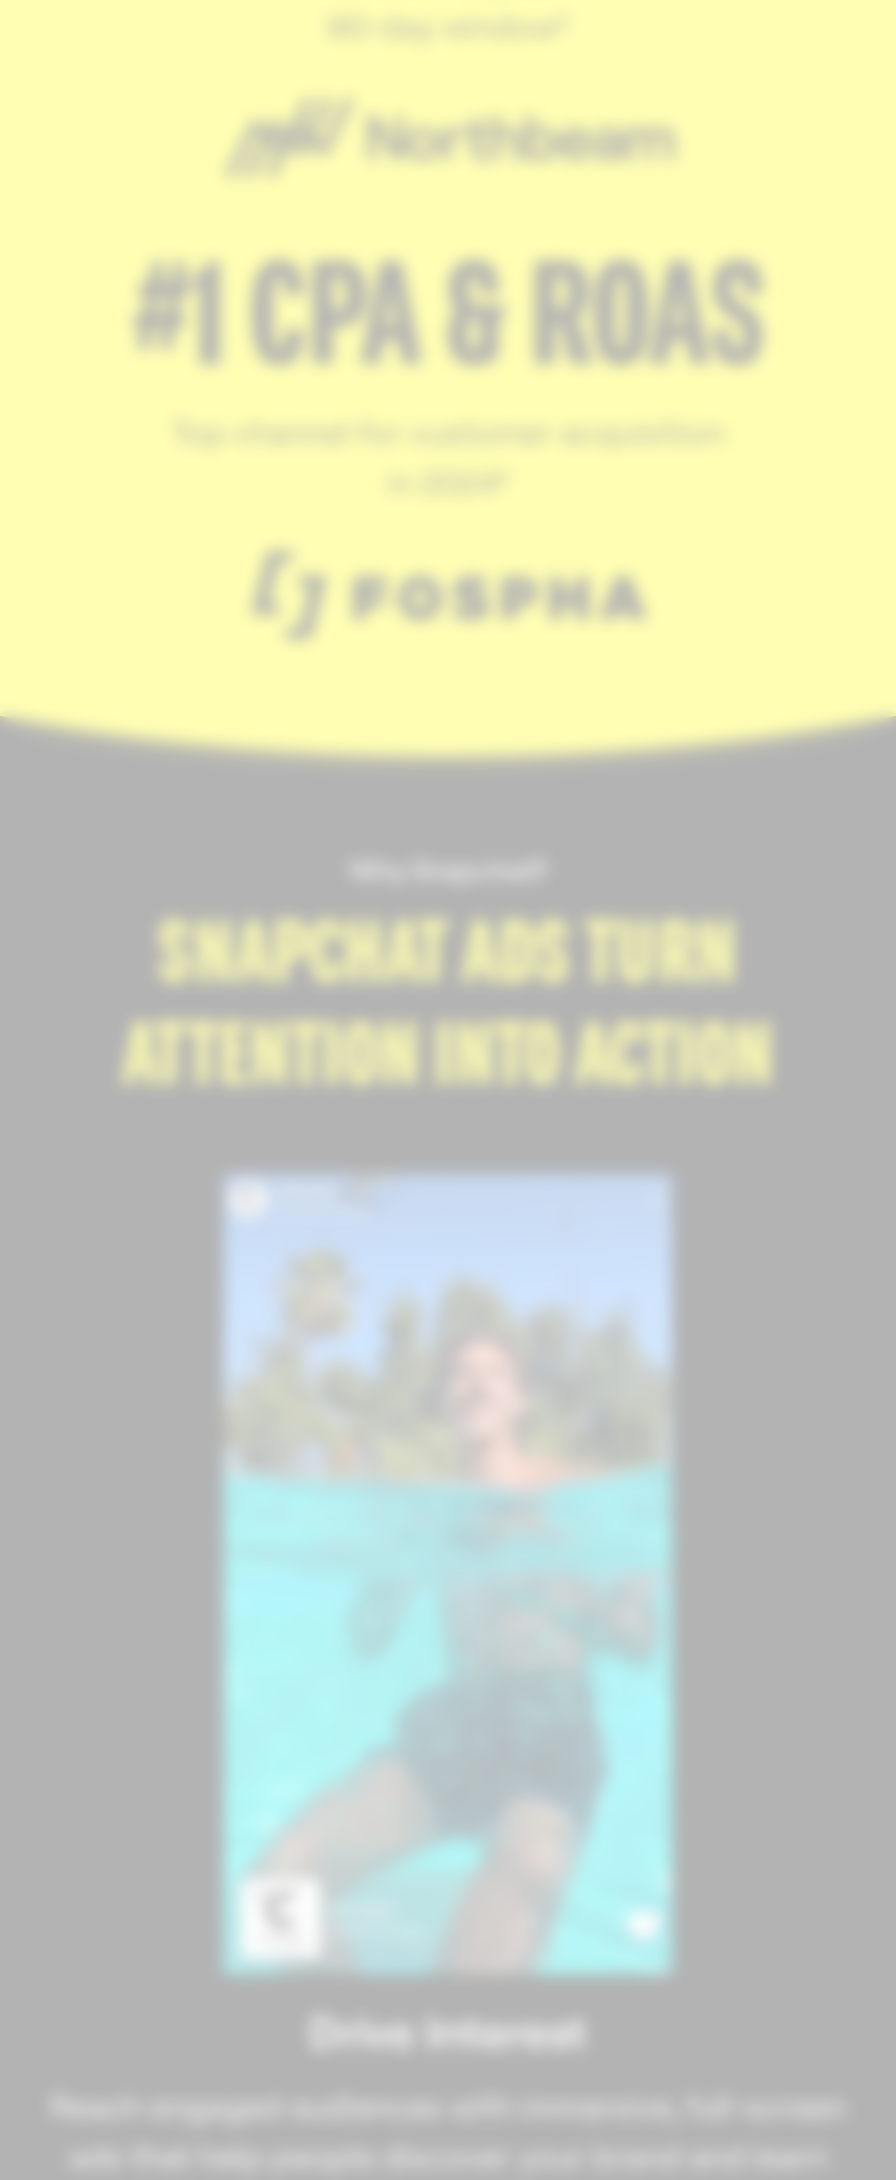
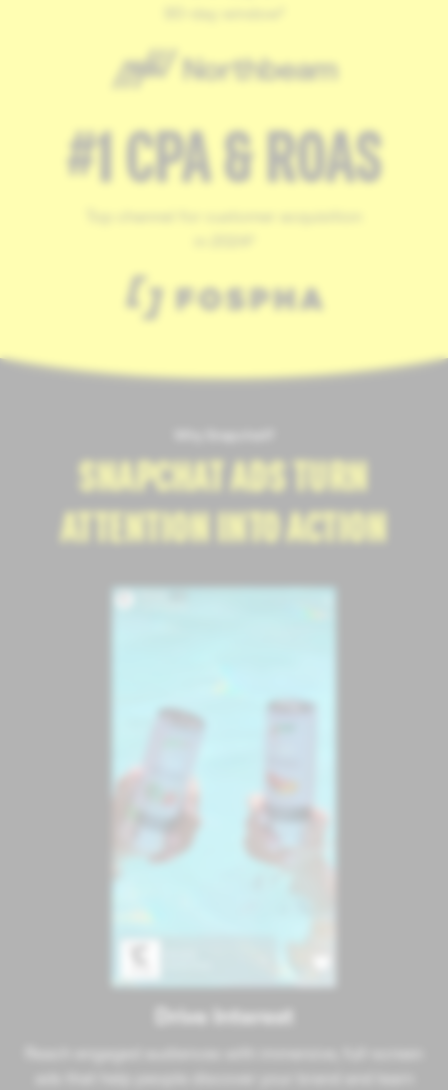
- [image]
+ [image]
